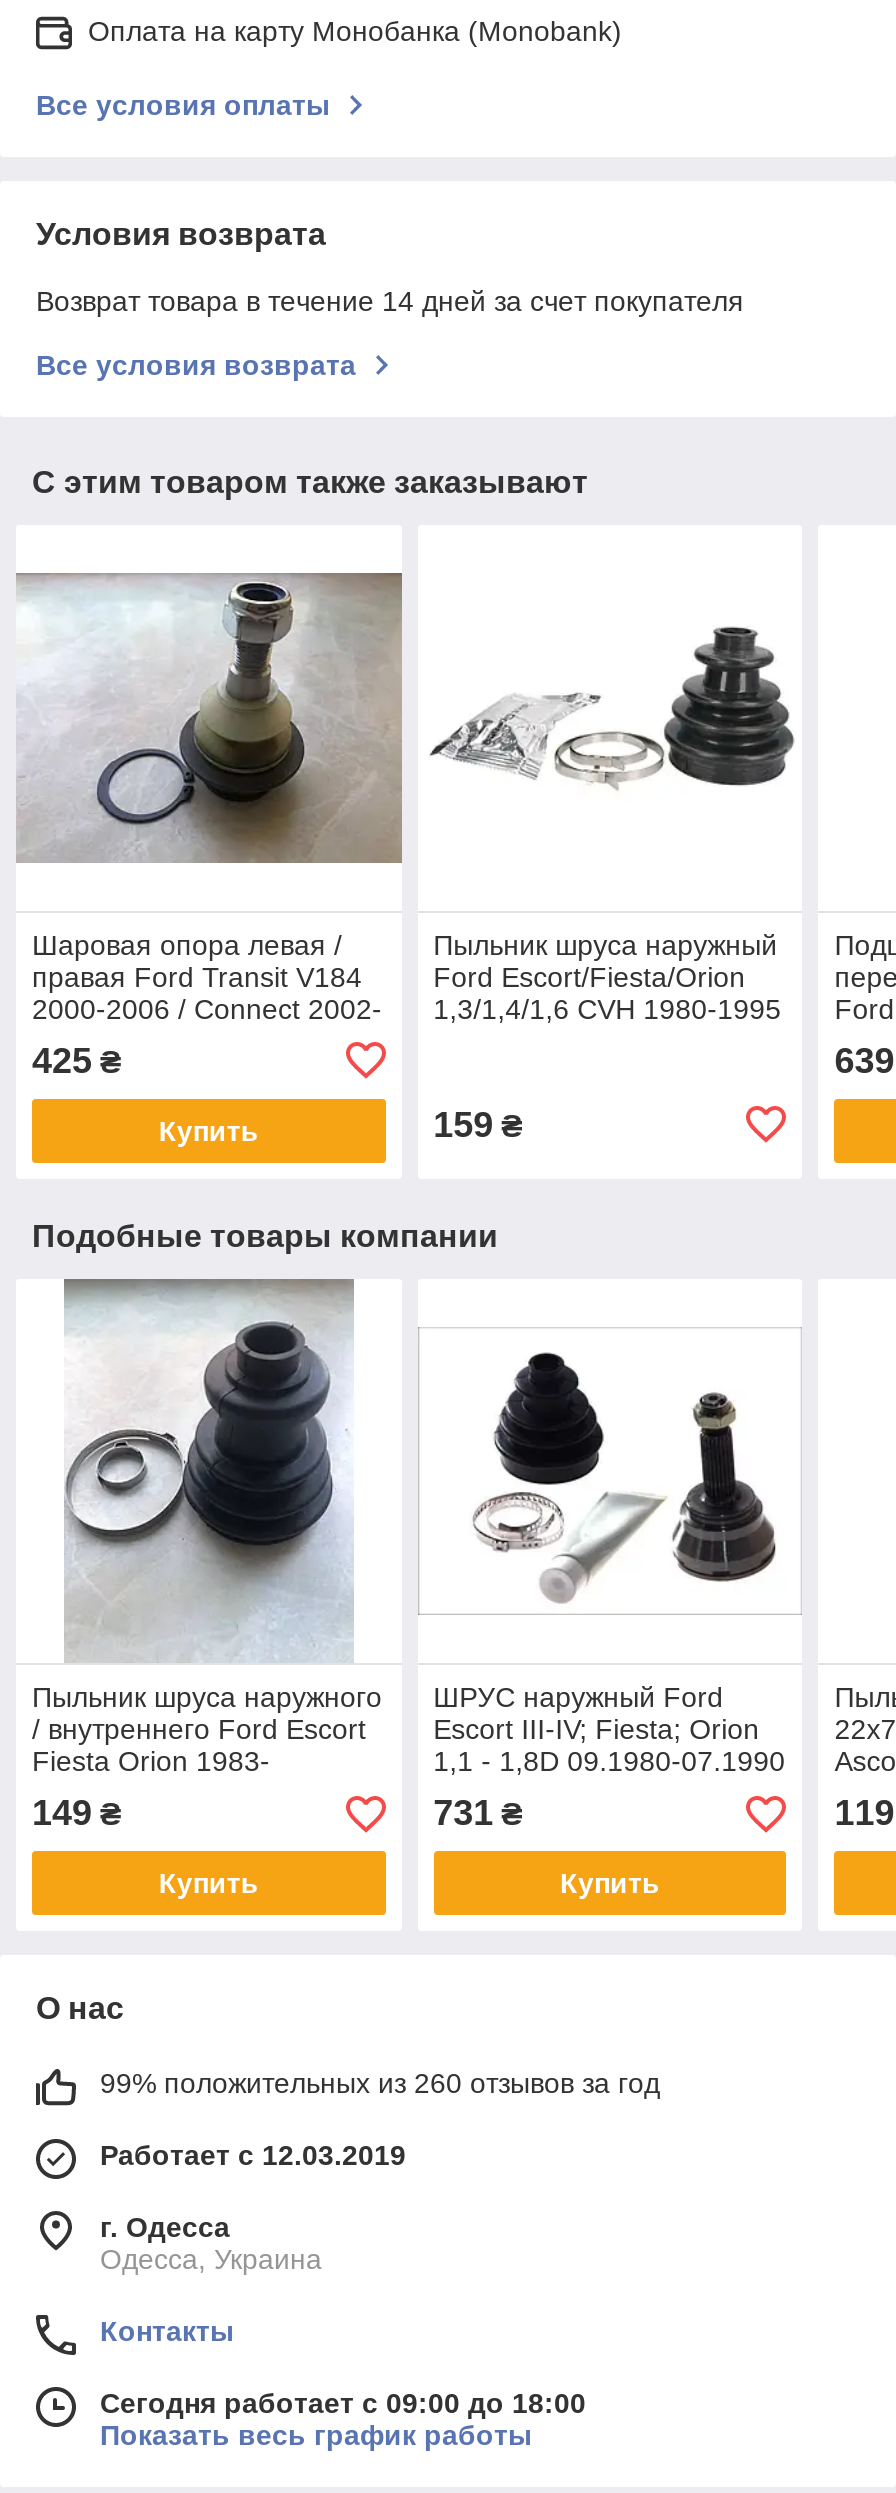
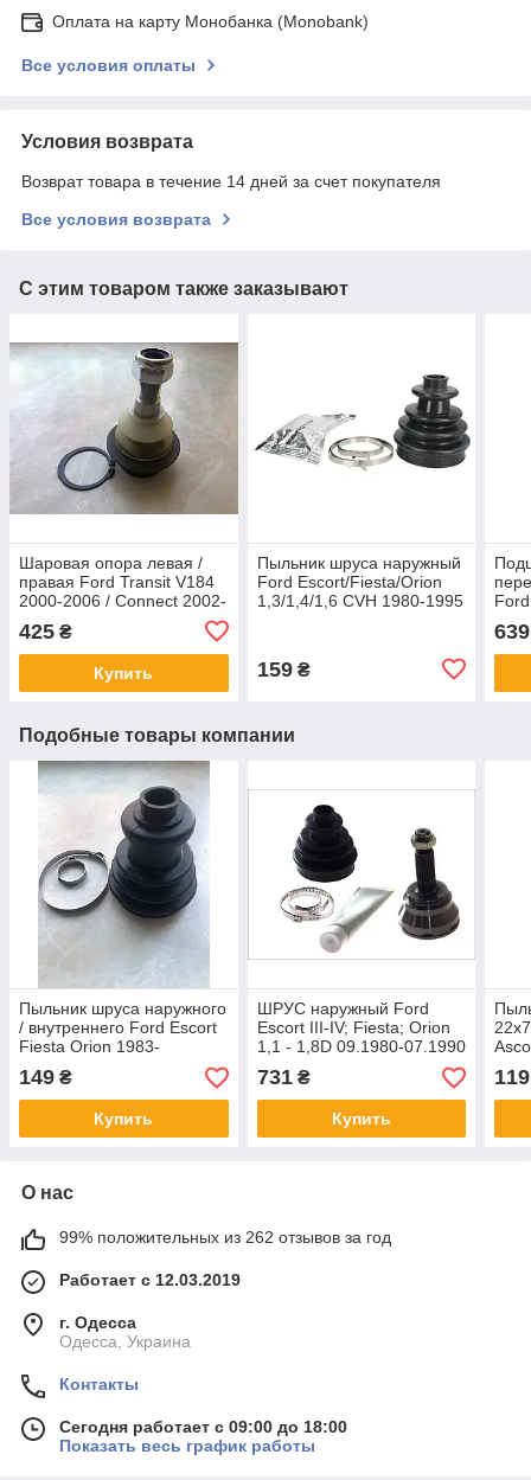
- 99% положительных из 260 отзывов за год
+ 99% положительных из 262 отзывов за год
